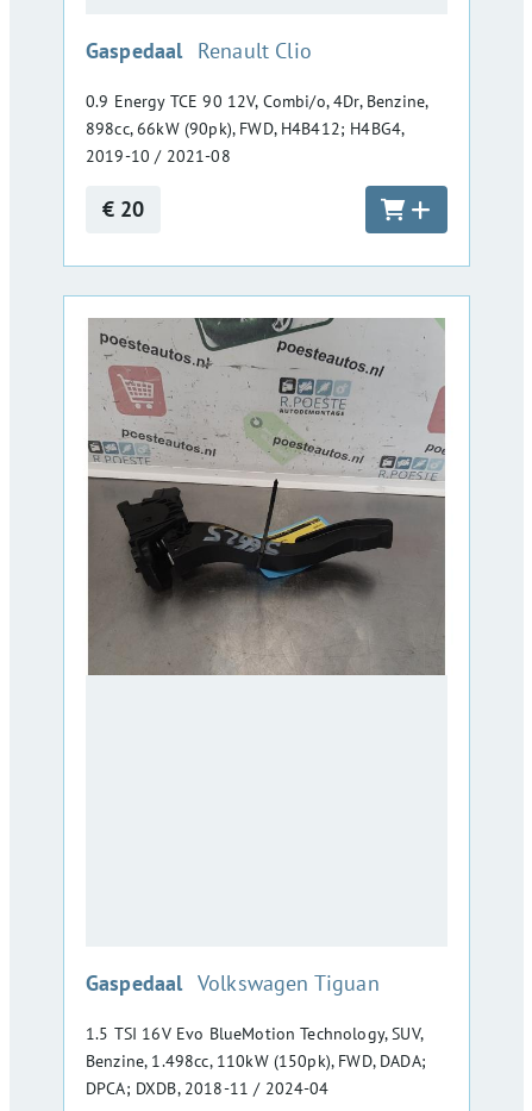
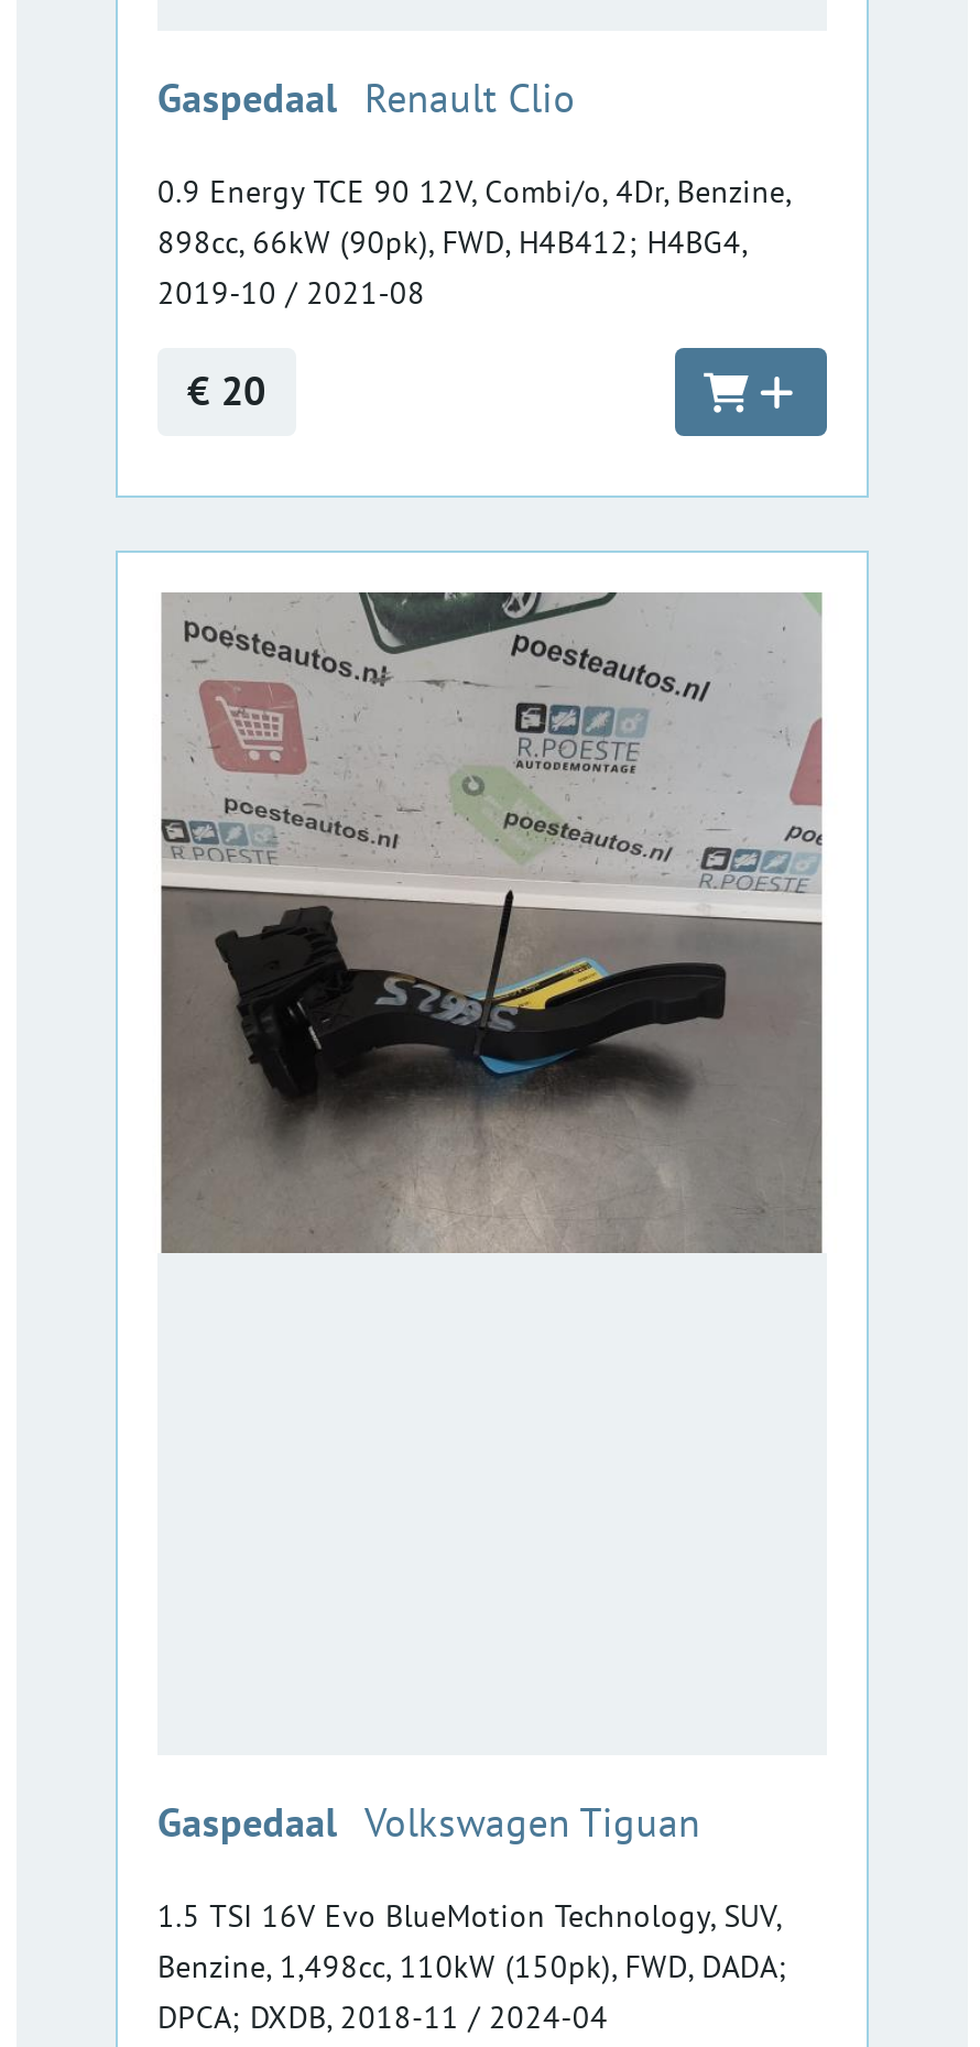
- Benzine, 1.498cc, 110kW (150pk), FWD, DADA;
+ Benzine, 1,498cc, 110kW (150pk), FWD, DADA;
